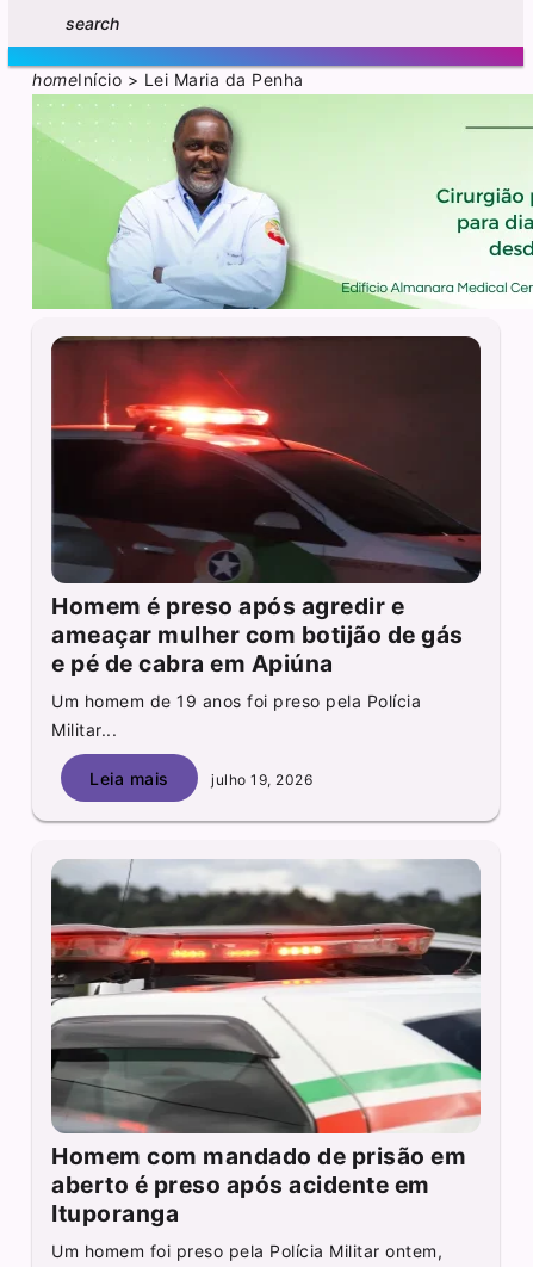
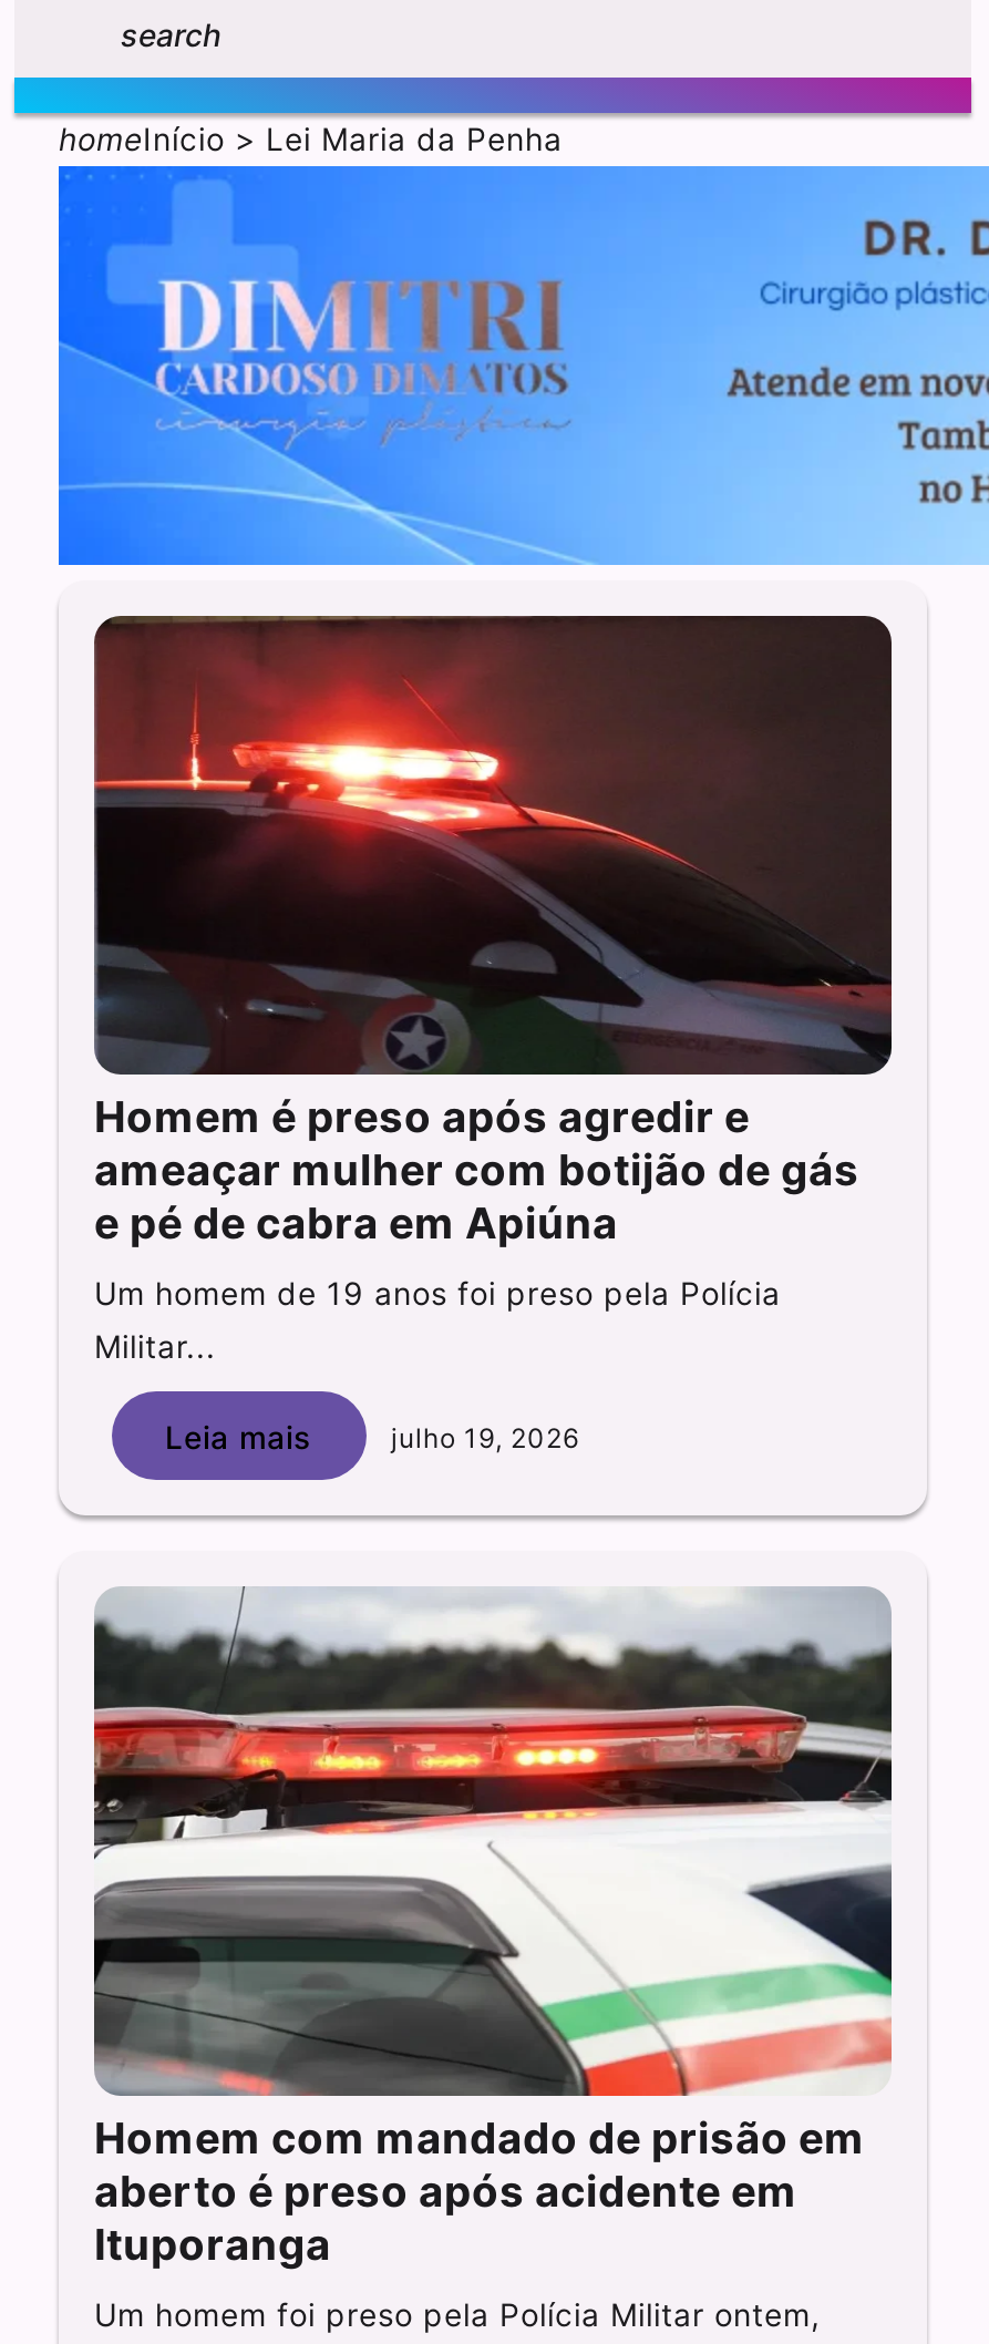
- [image]
+ [image]
